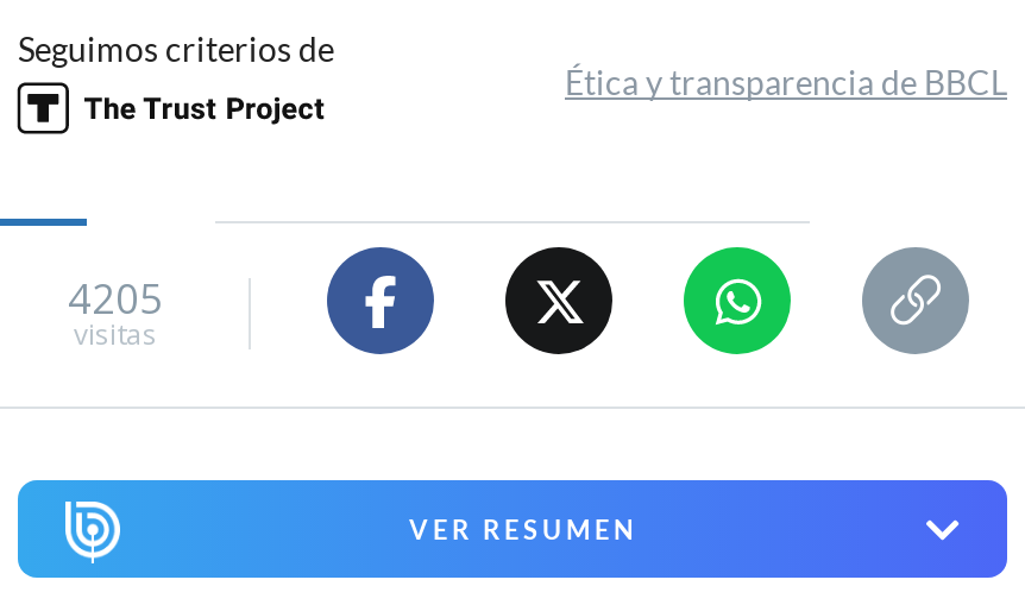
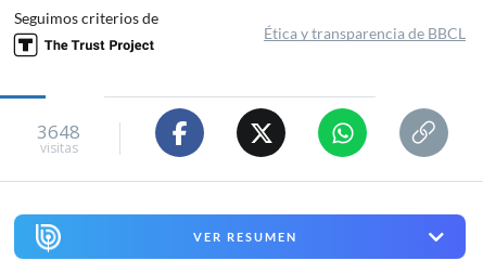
- 4205
+ 3648
